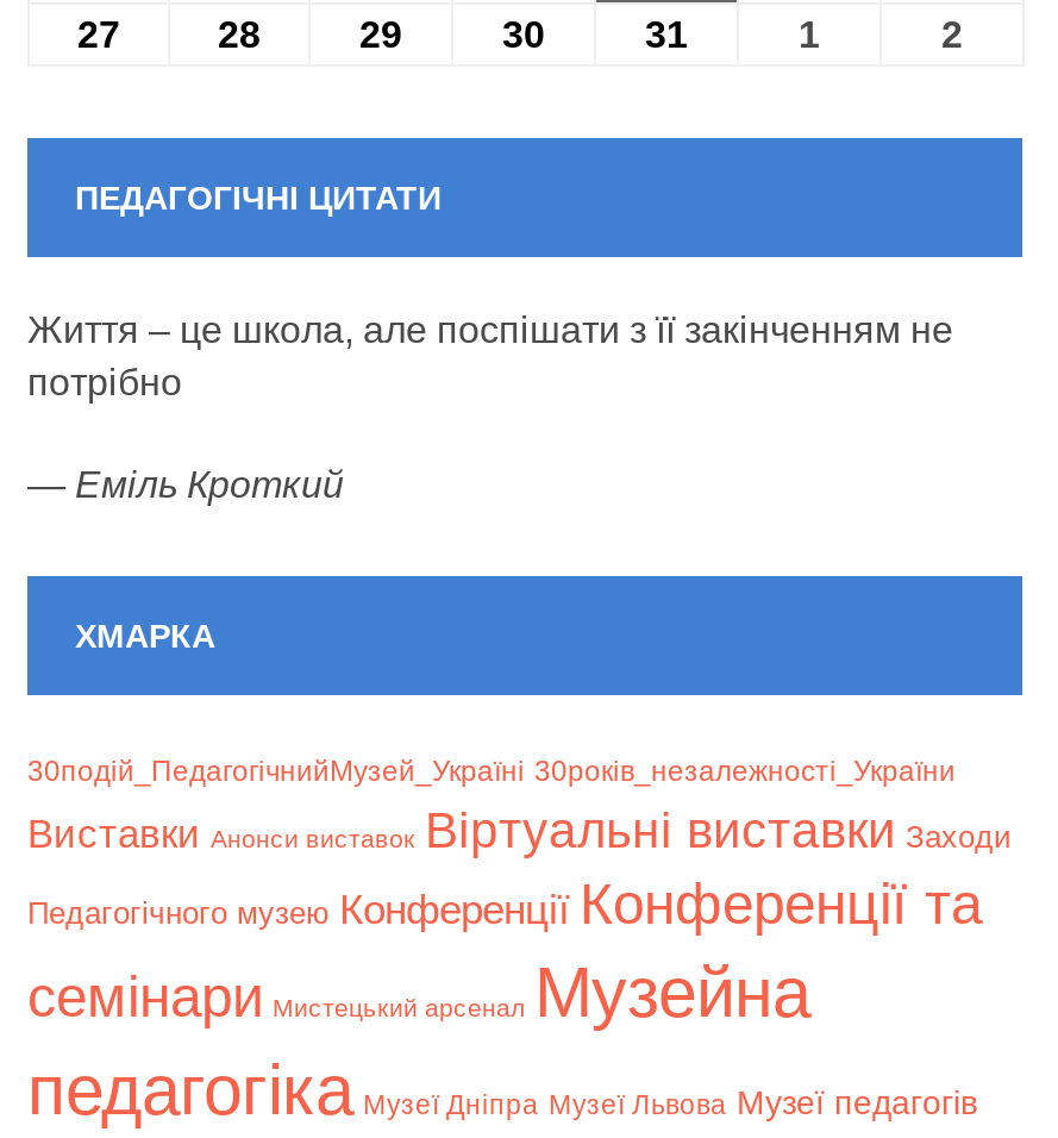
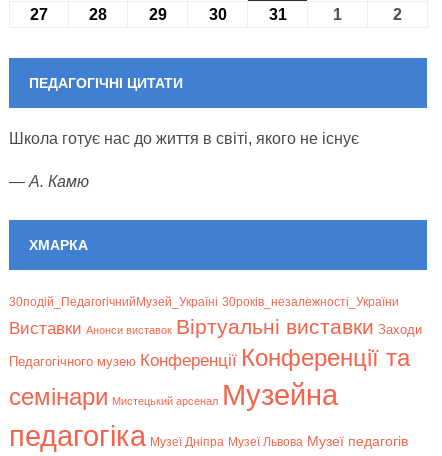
- Життя – це школа, але поспішати з її закінченням не
- потрібно
+ Школа готує нас до життя в світі, якого не існує

- — Еміль Кроткий
+ — А. Камю
